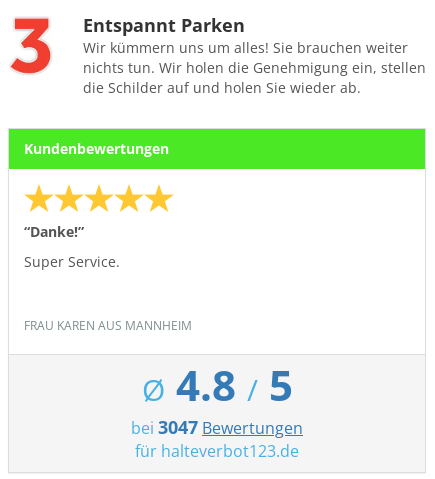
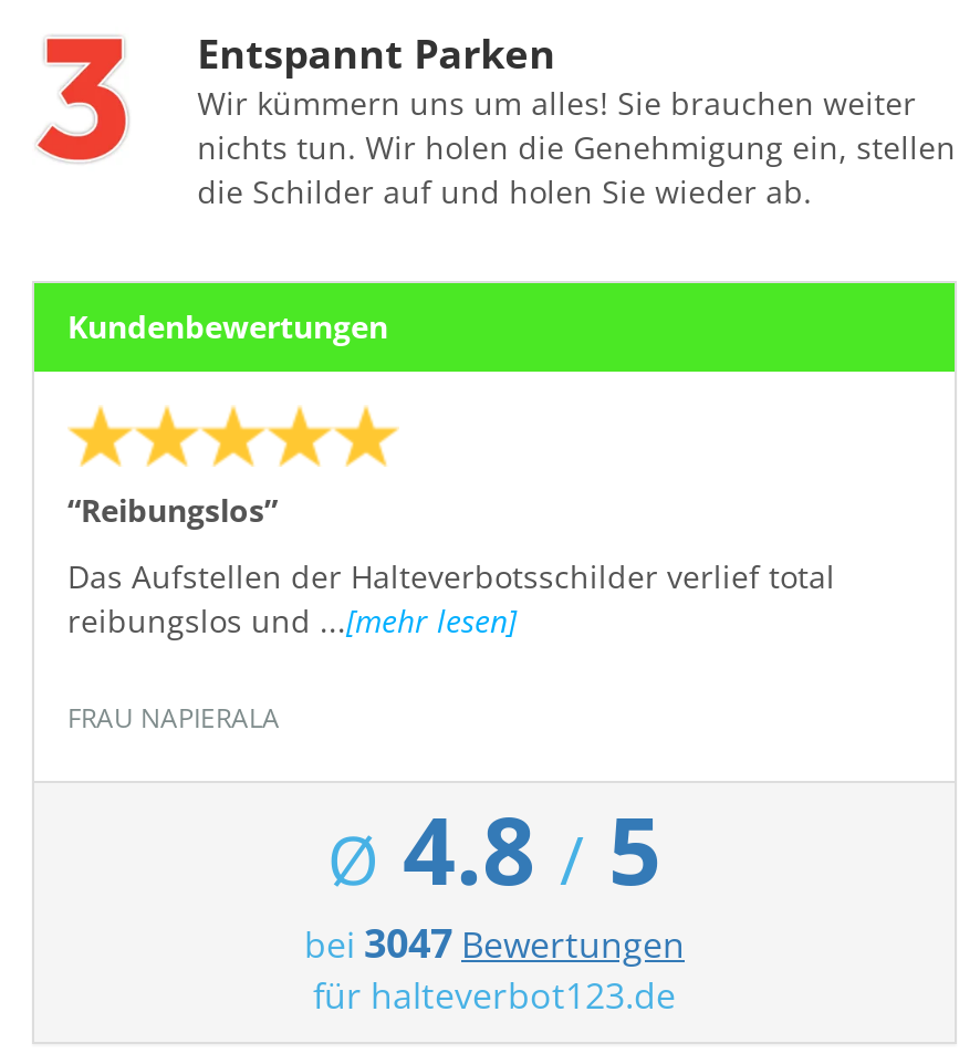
- “Danke!”
+ “Reibungslos”

- Super Service.
+ Das Aufstellen der Halteverbotsschilder verlief total
+ reibungslos und ...[mehr lesen]

- FRAU KAREN AUS MANNHEIM
+ FRAU NAPIERALA
